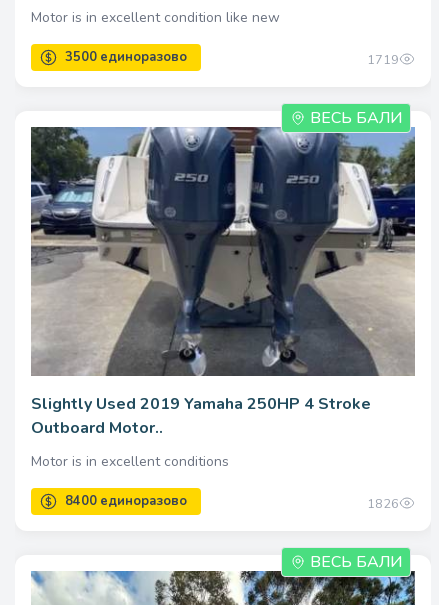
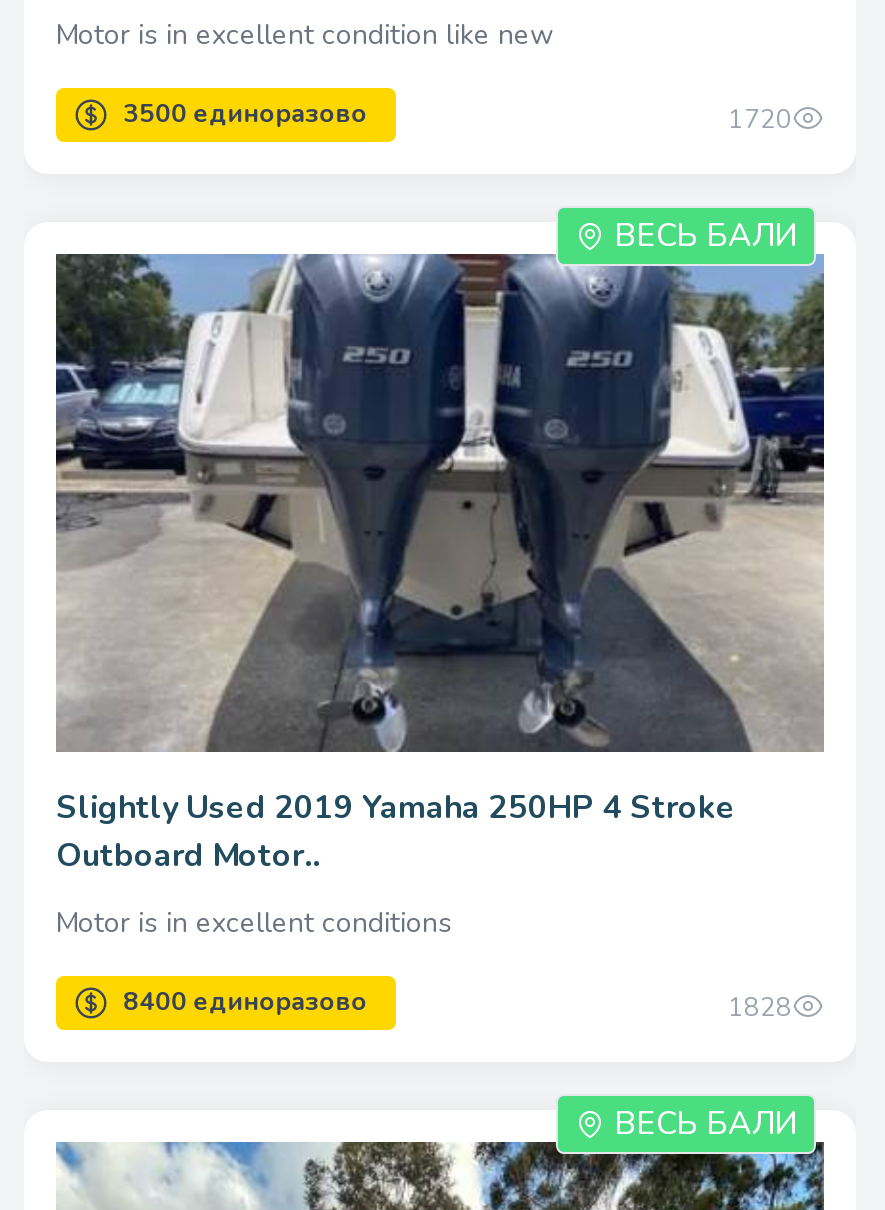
- 1719
+ 1720

- 1826
+ 1828
